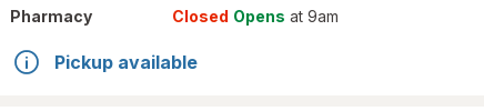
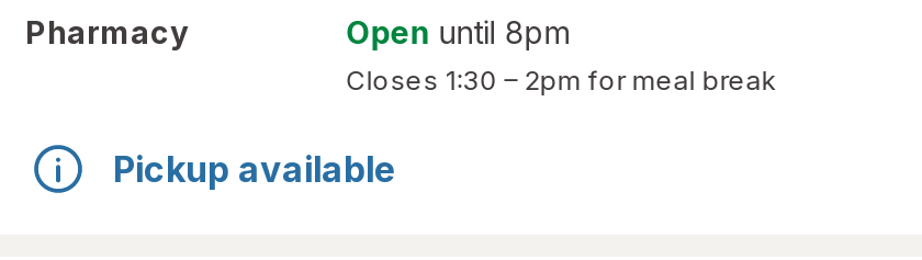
- Closed Opens at 9am
+ Open until 8pm
+ Closes 1:30 – 2pm for meal break
